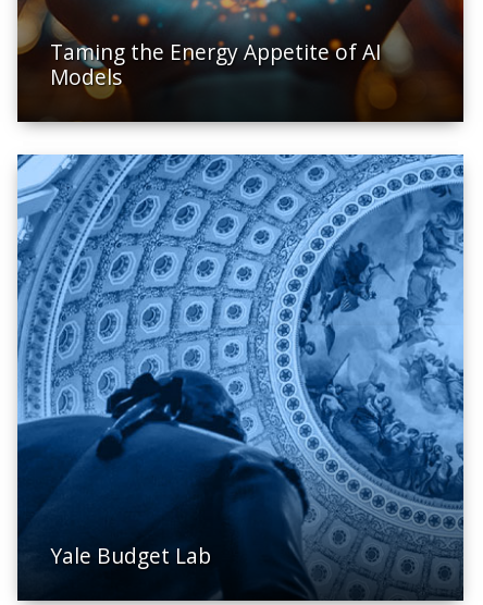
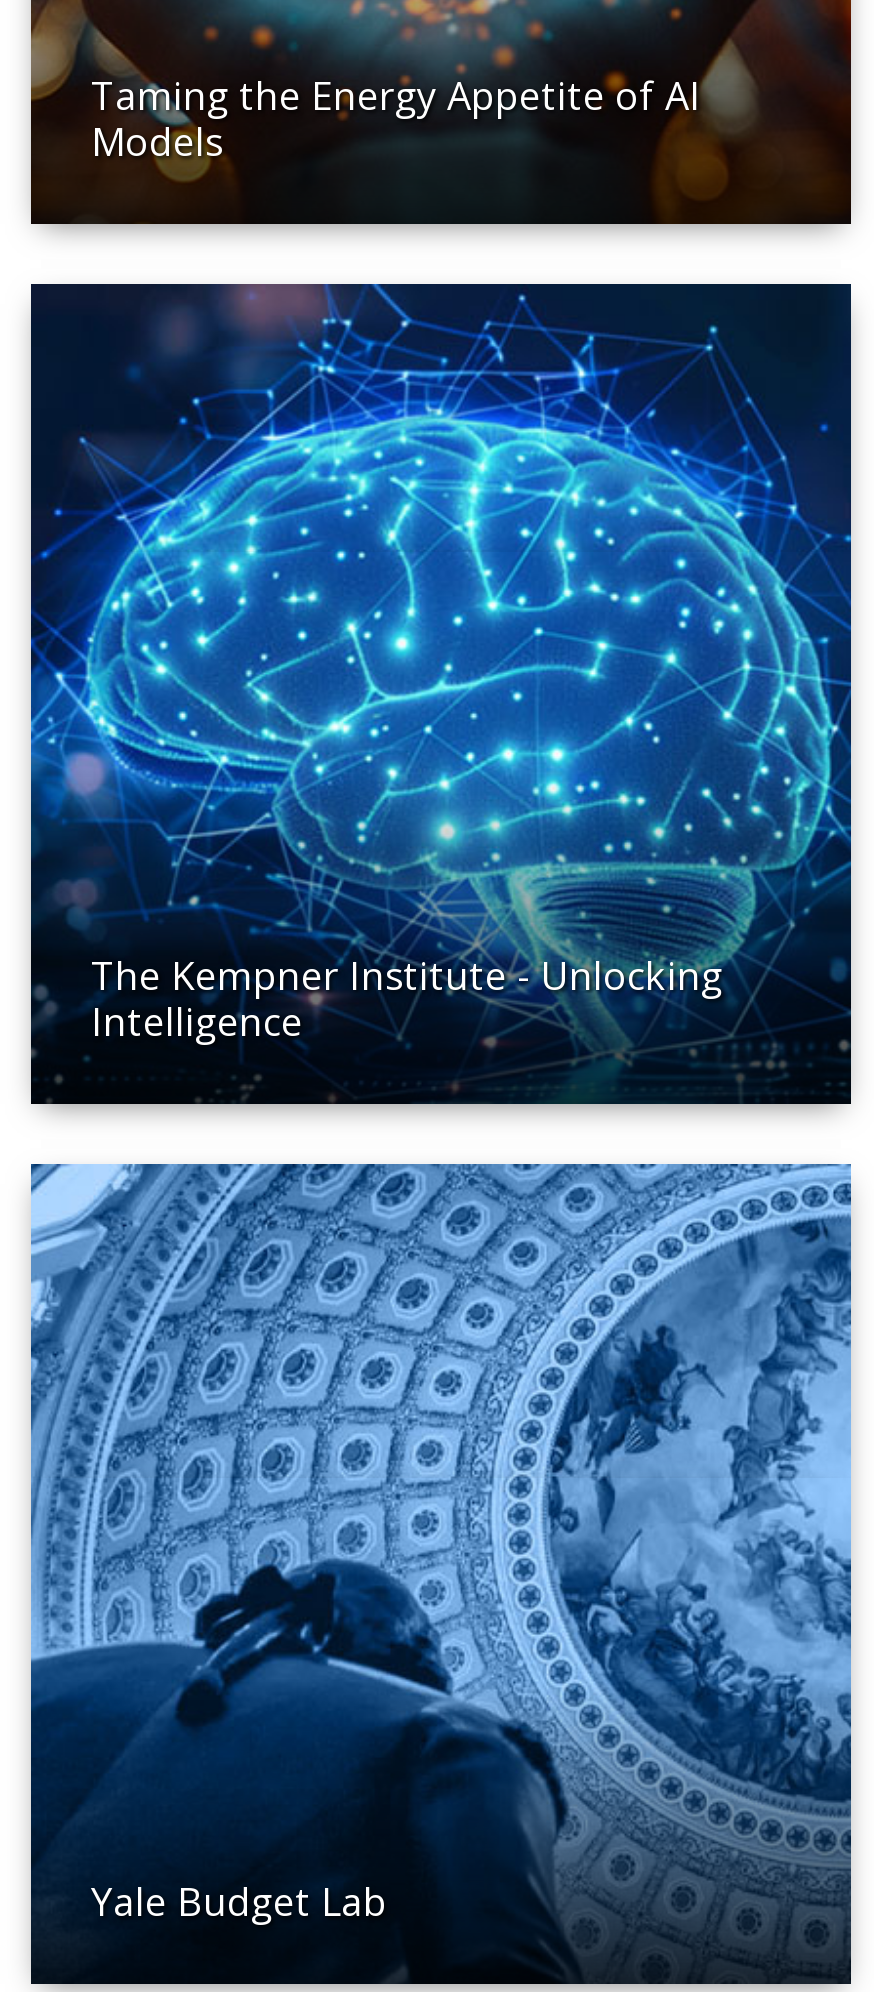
+ [image]
+ The Kempner Institute - Unlocking
+ Intelligence
